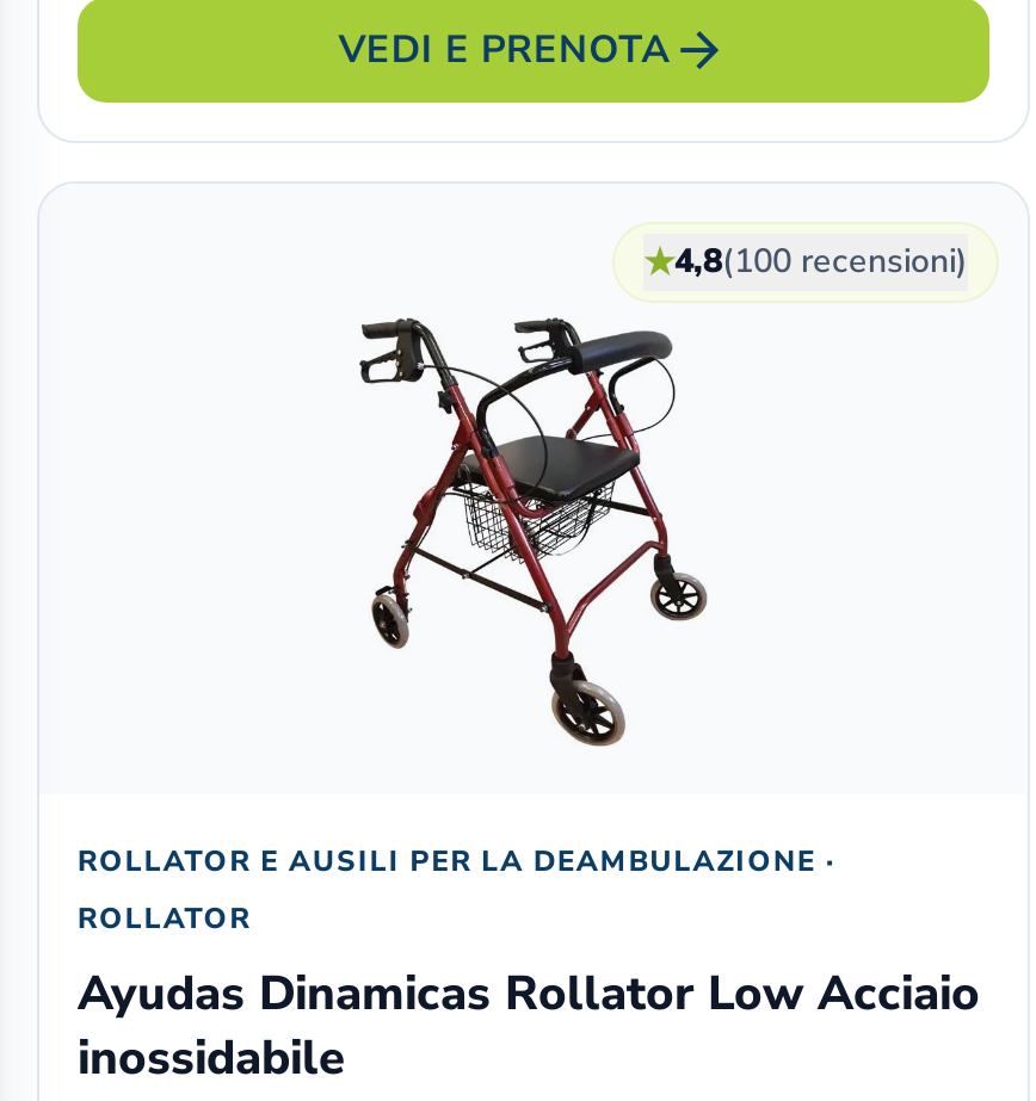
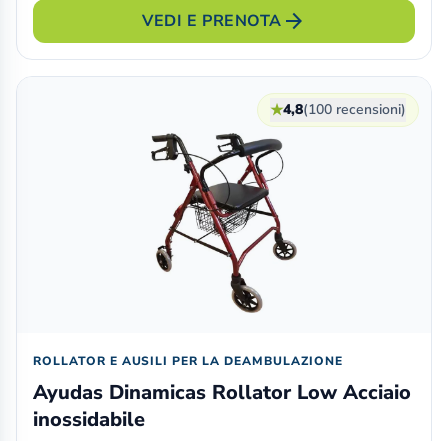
- ROLLATOR E AUSILI PER LA DEAMBULAZIONE ·
- ROLLATOR
+ ROLLATOR E AUSILI PER LA DEAMBULAZIONE
